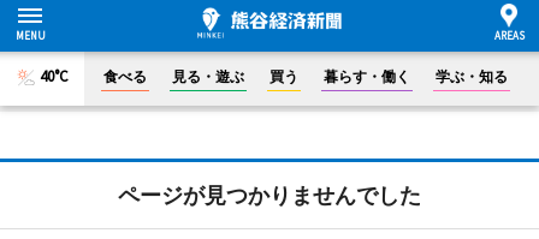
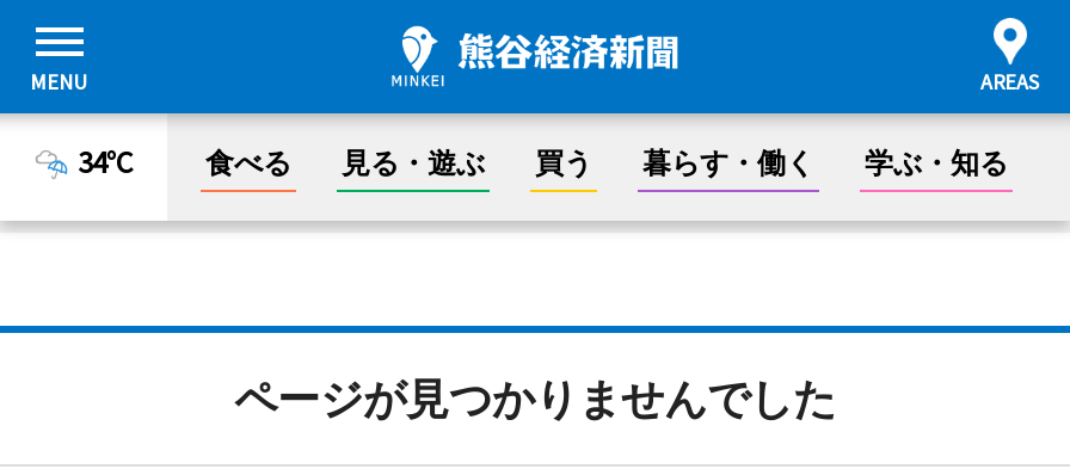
- 40°C 食べる 見る・遊ぶ 買う 暮らす・働く 学ぶ・知る
+ 34°C 食べる 見る・遊ぶ 買う 暮らす・働く 学ぶ・知る
